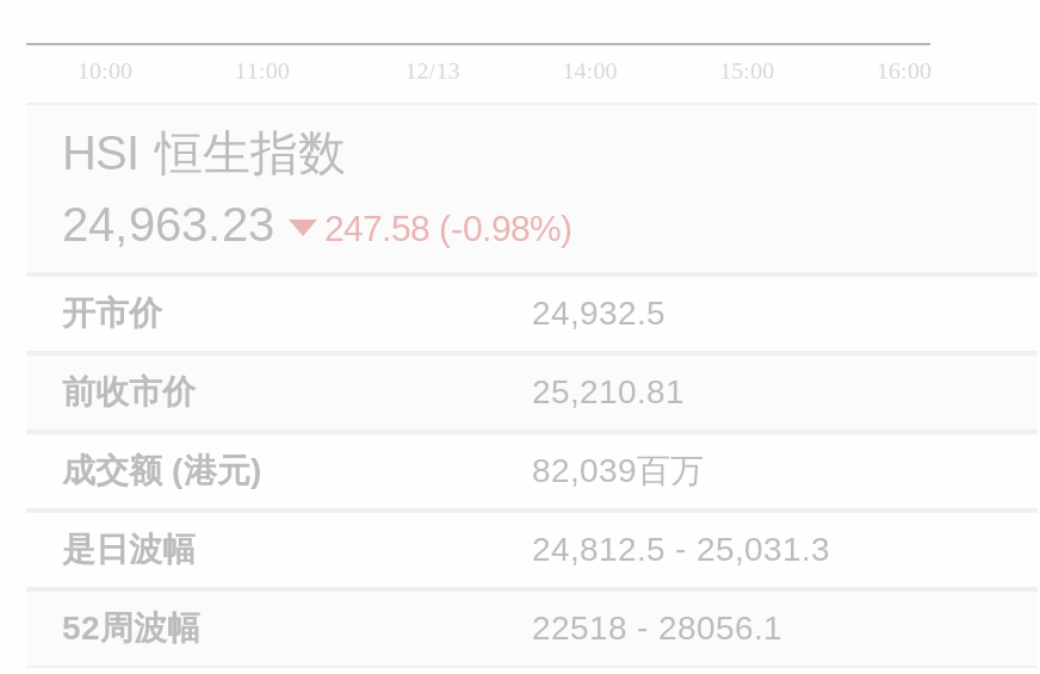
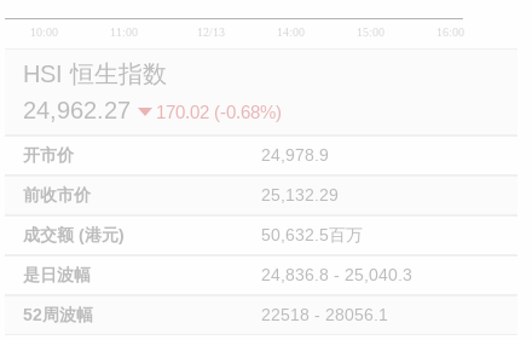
- 24,963.23
+ 24,962.27

- 247.58 (-0.98%)
+ 170.02 (-0.68%)

- 24,932.5
+ 24,978.9

- 25,210.81
+ 25,132.29

- 82,039百万
+ 50,632.5百万

- 24,812.5 - 25,031.3
+ 24,836.8 - 25,040.3
